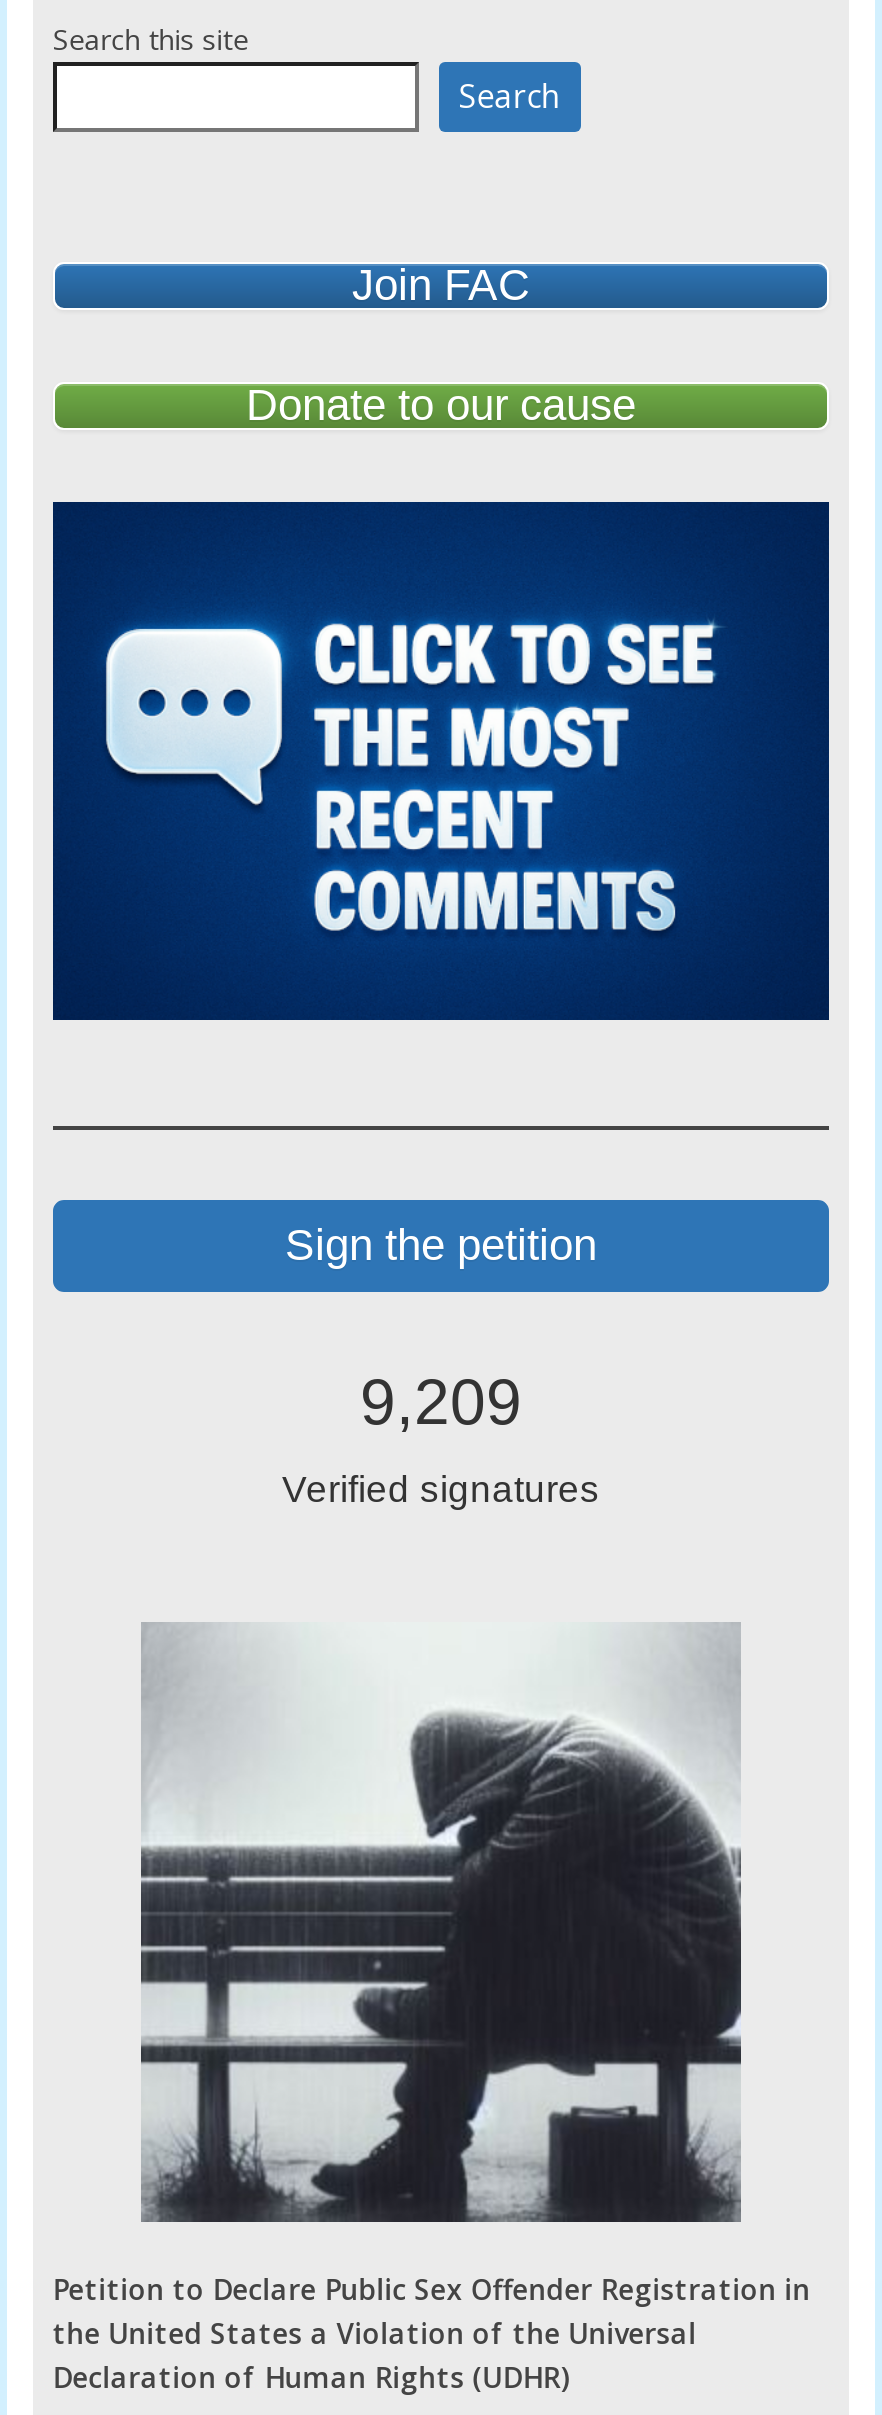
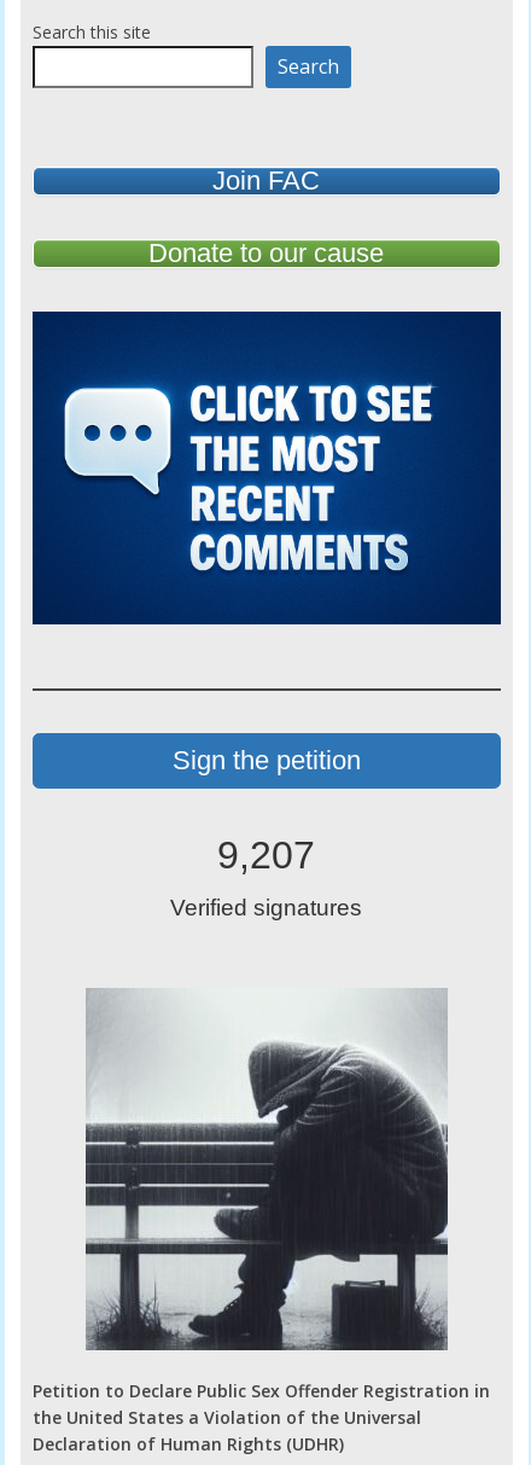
- 9,209
+ 9,207
